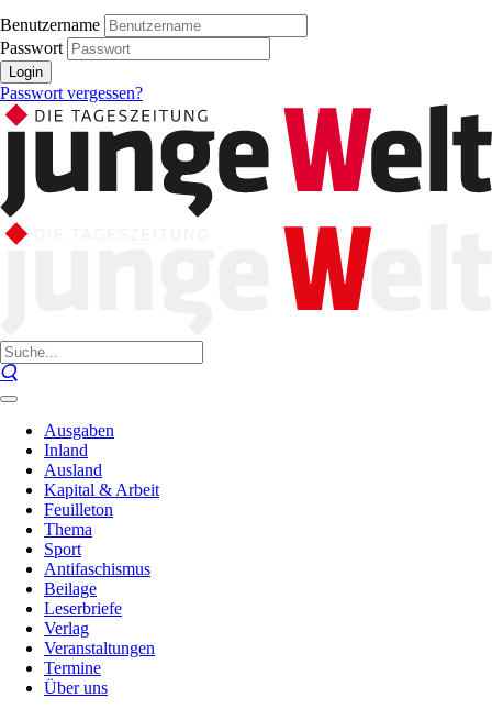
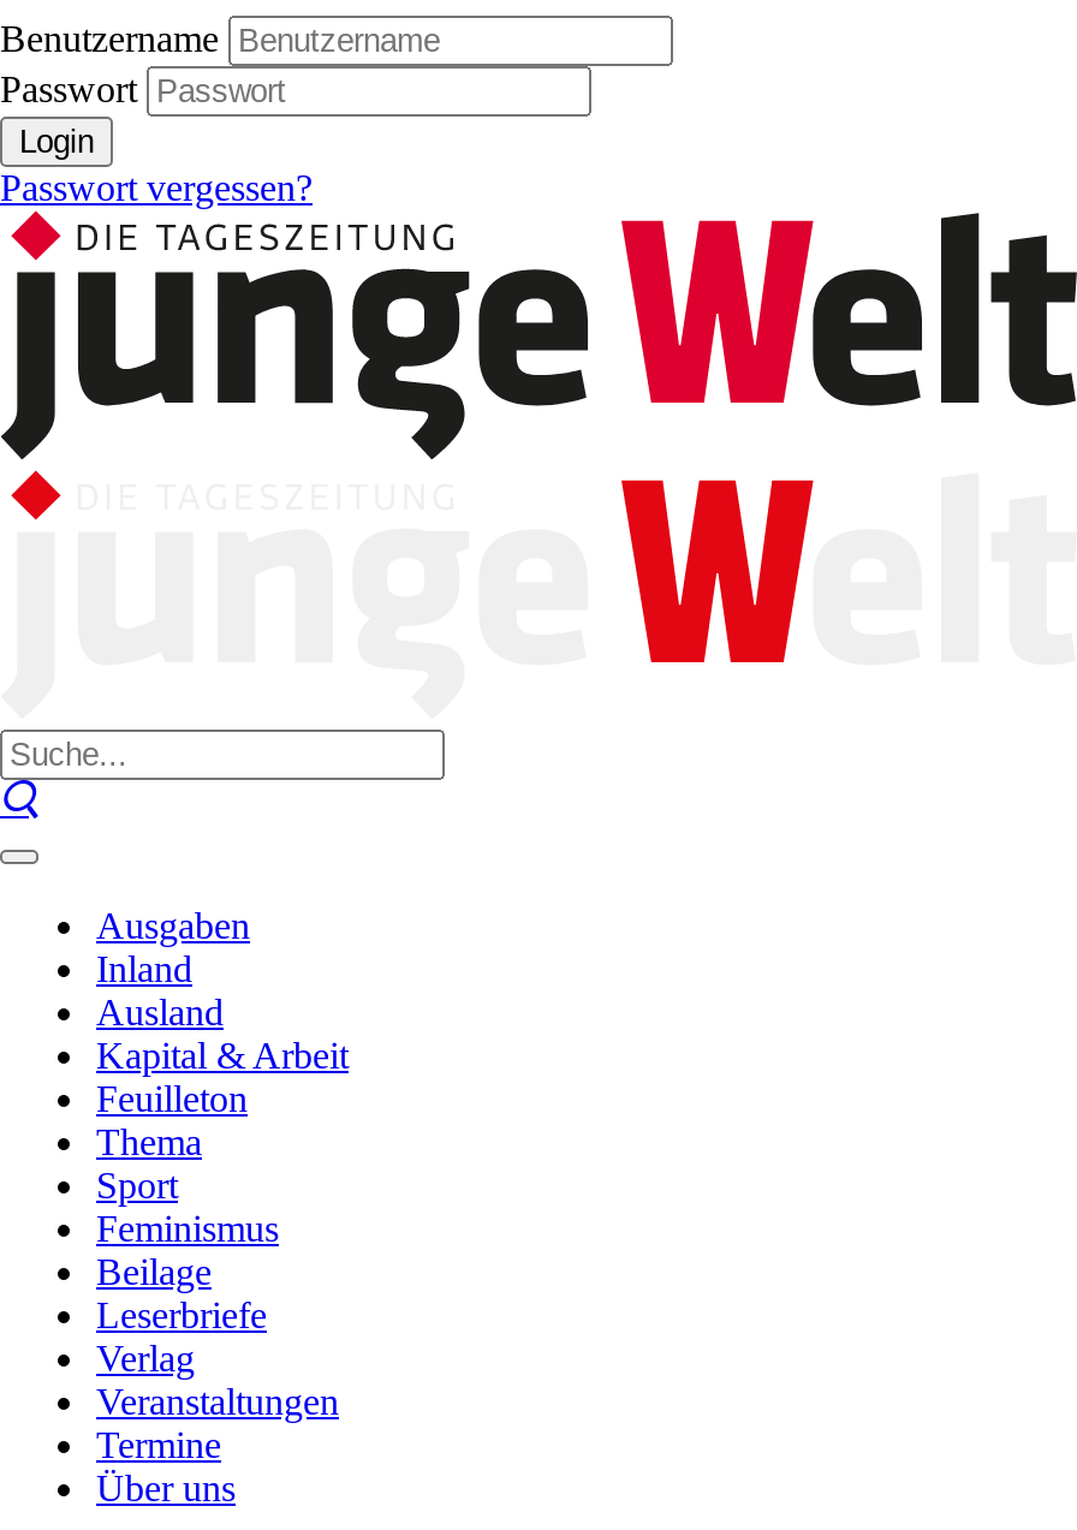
- Antifaschismus
+ Feminismus
